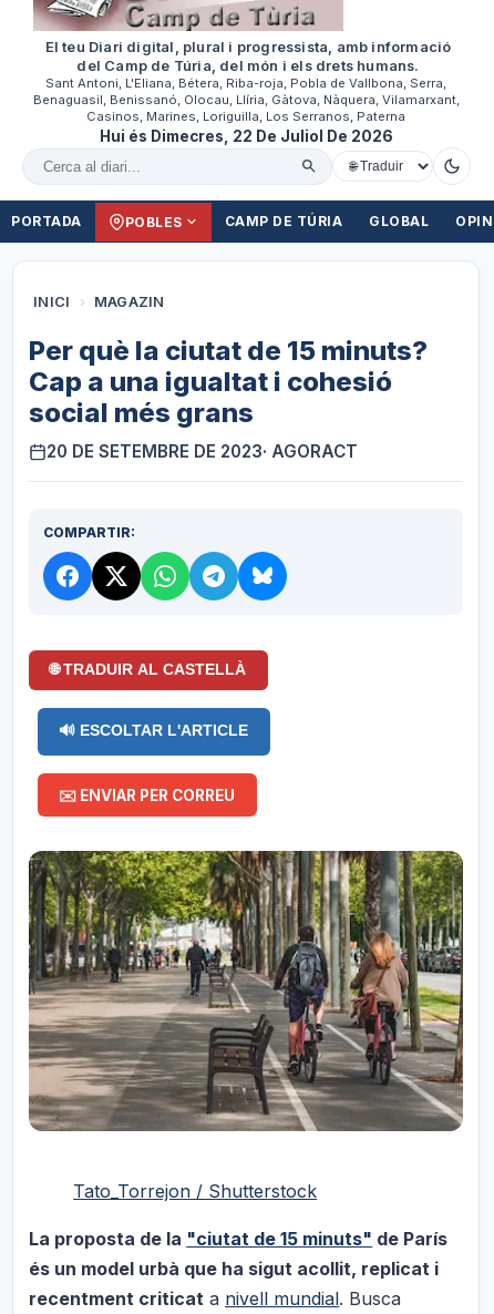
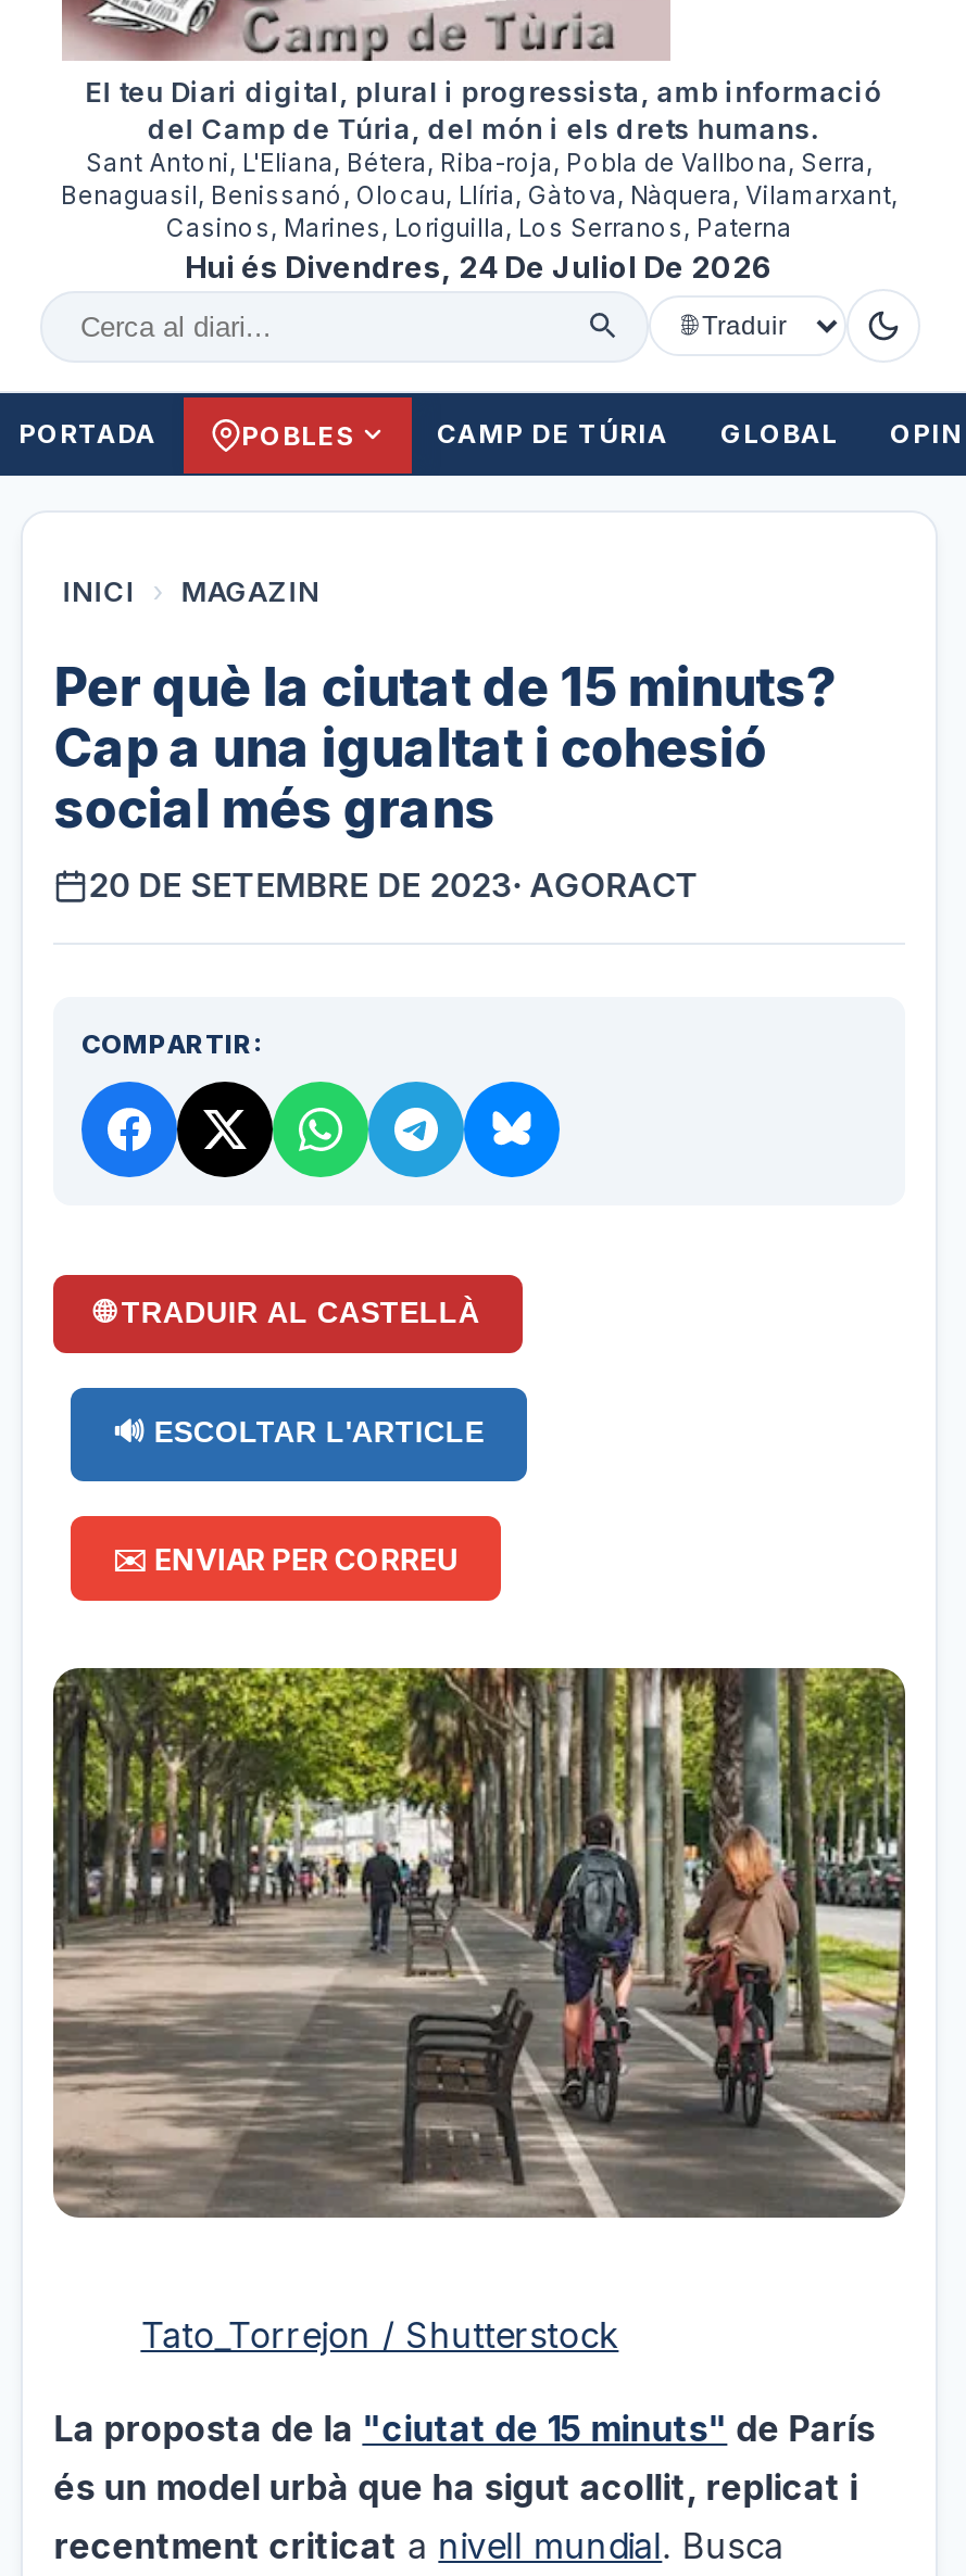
- Hui és Dimecres, 22 De Juliol De 2026
+ Hui és Divendres, 24 De Juliol De 2026
